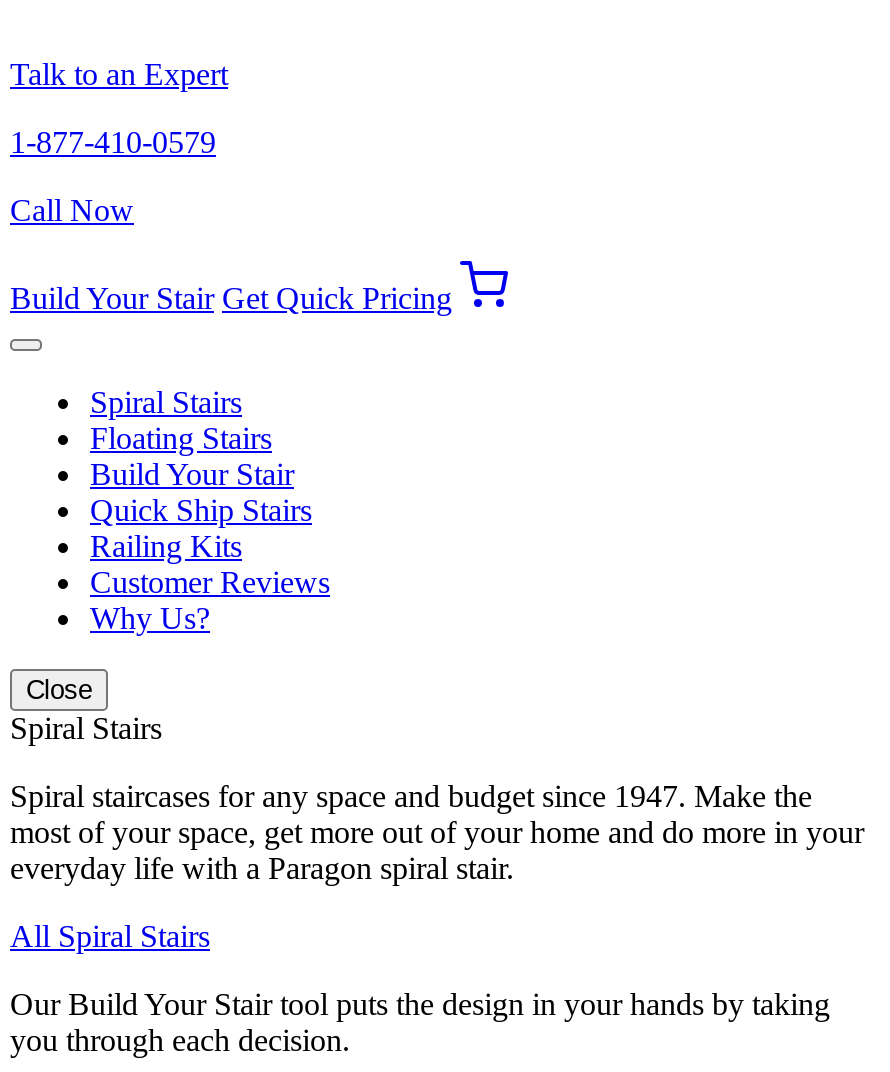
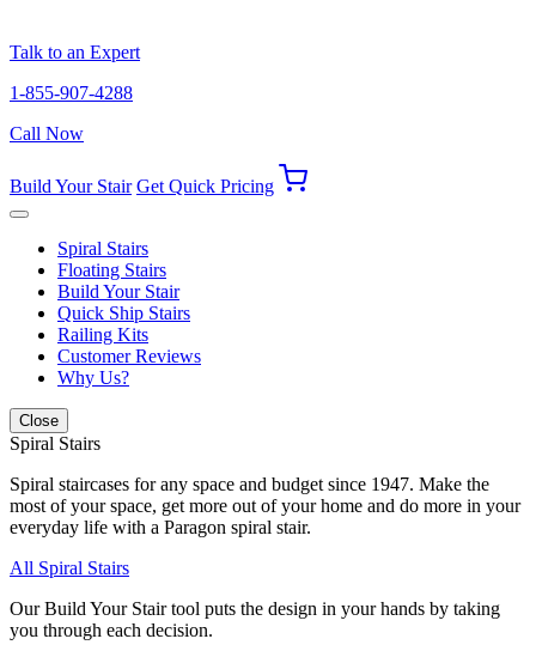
- 1-877-410-0579
+ 1-855-907-4288
